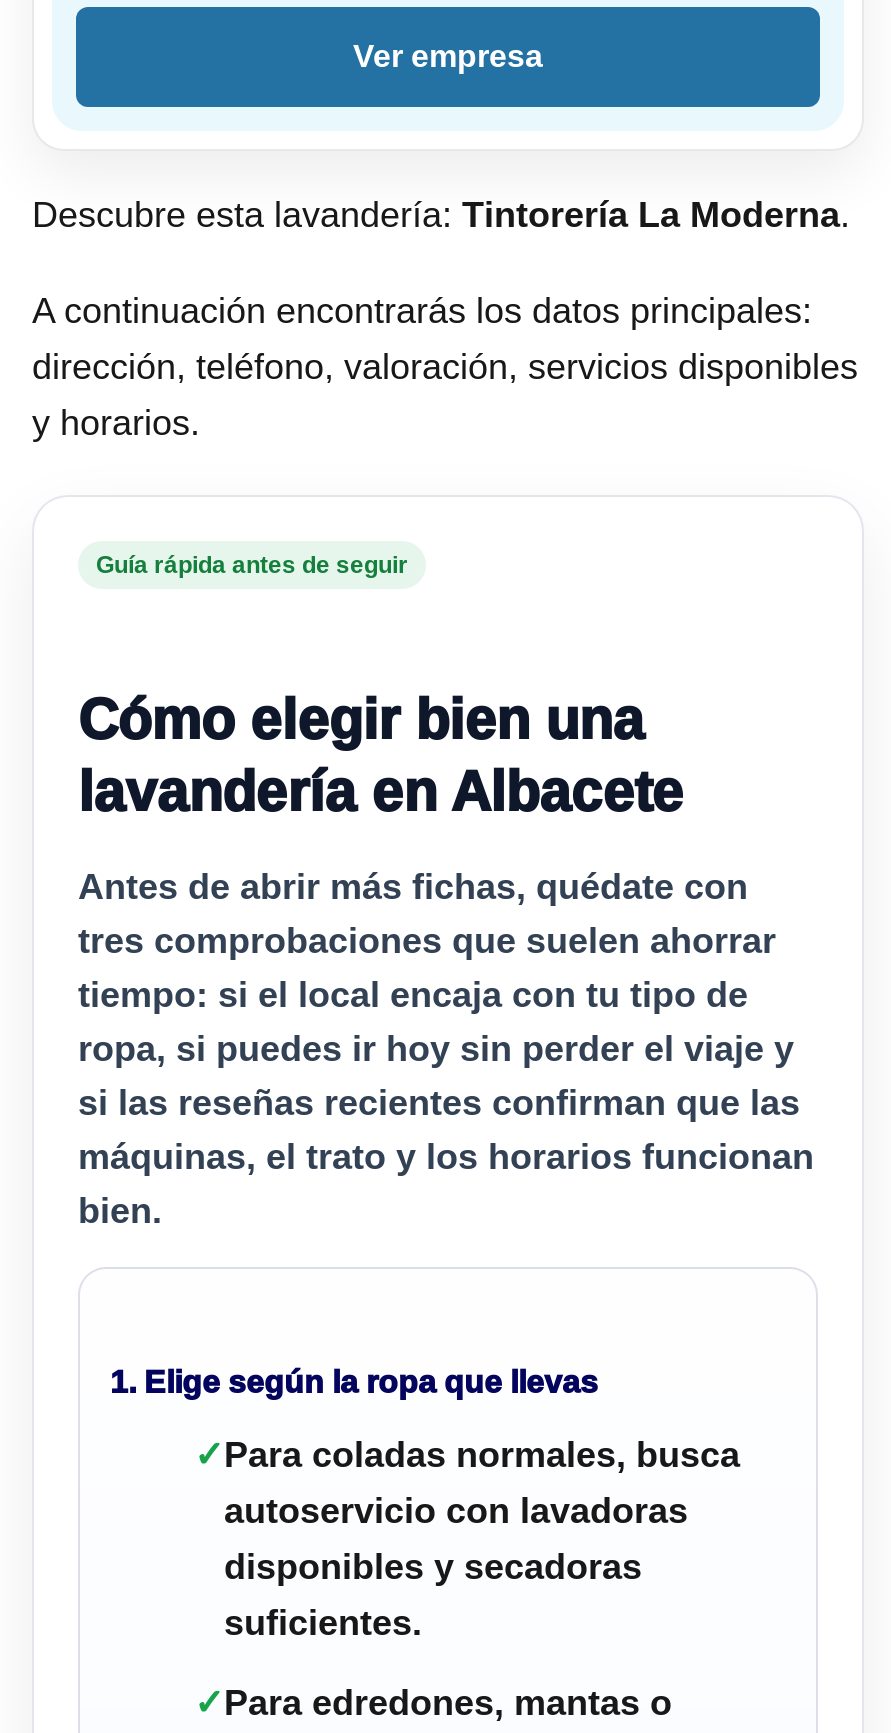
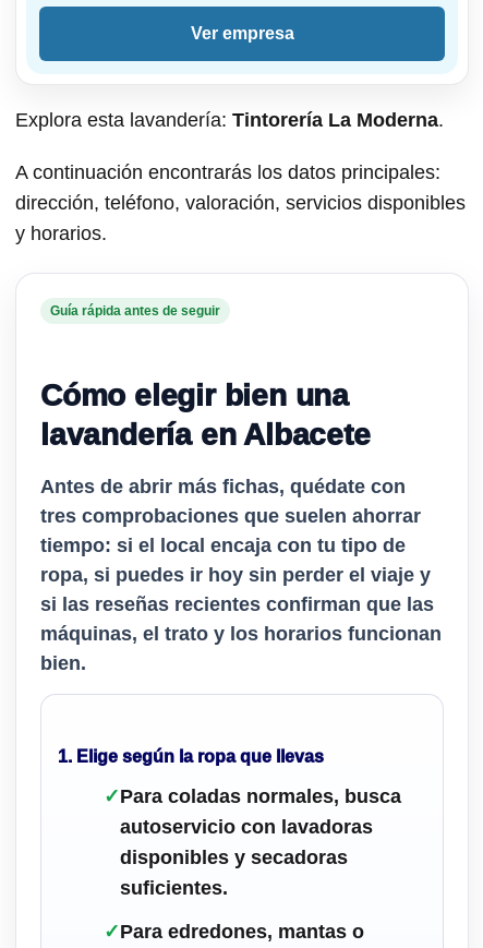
- Descubre esta lavandería: Tintorería La Moderna.
+ Explora esta lavandería: Tintorería La Moderna.
